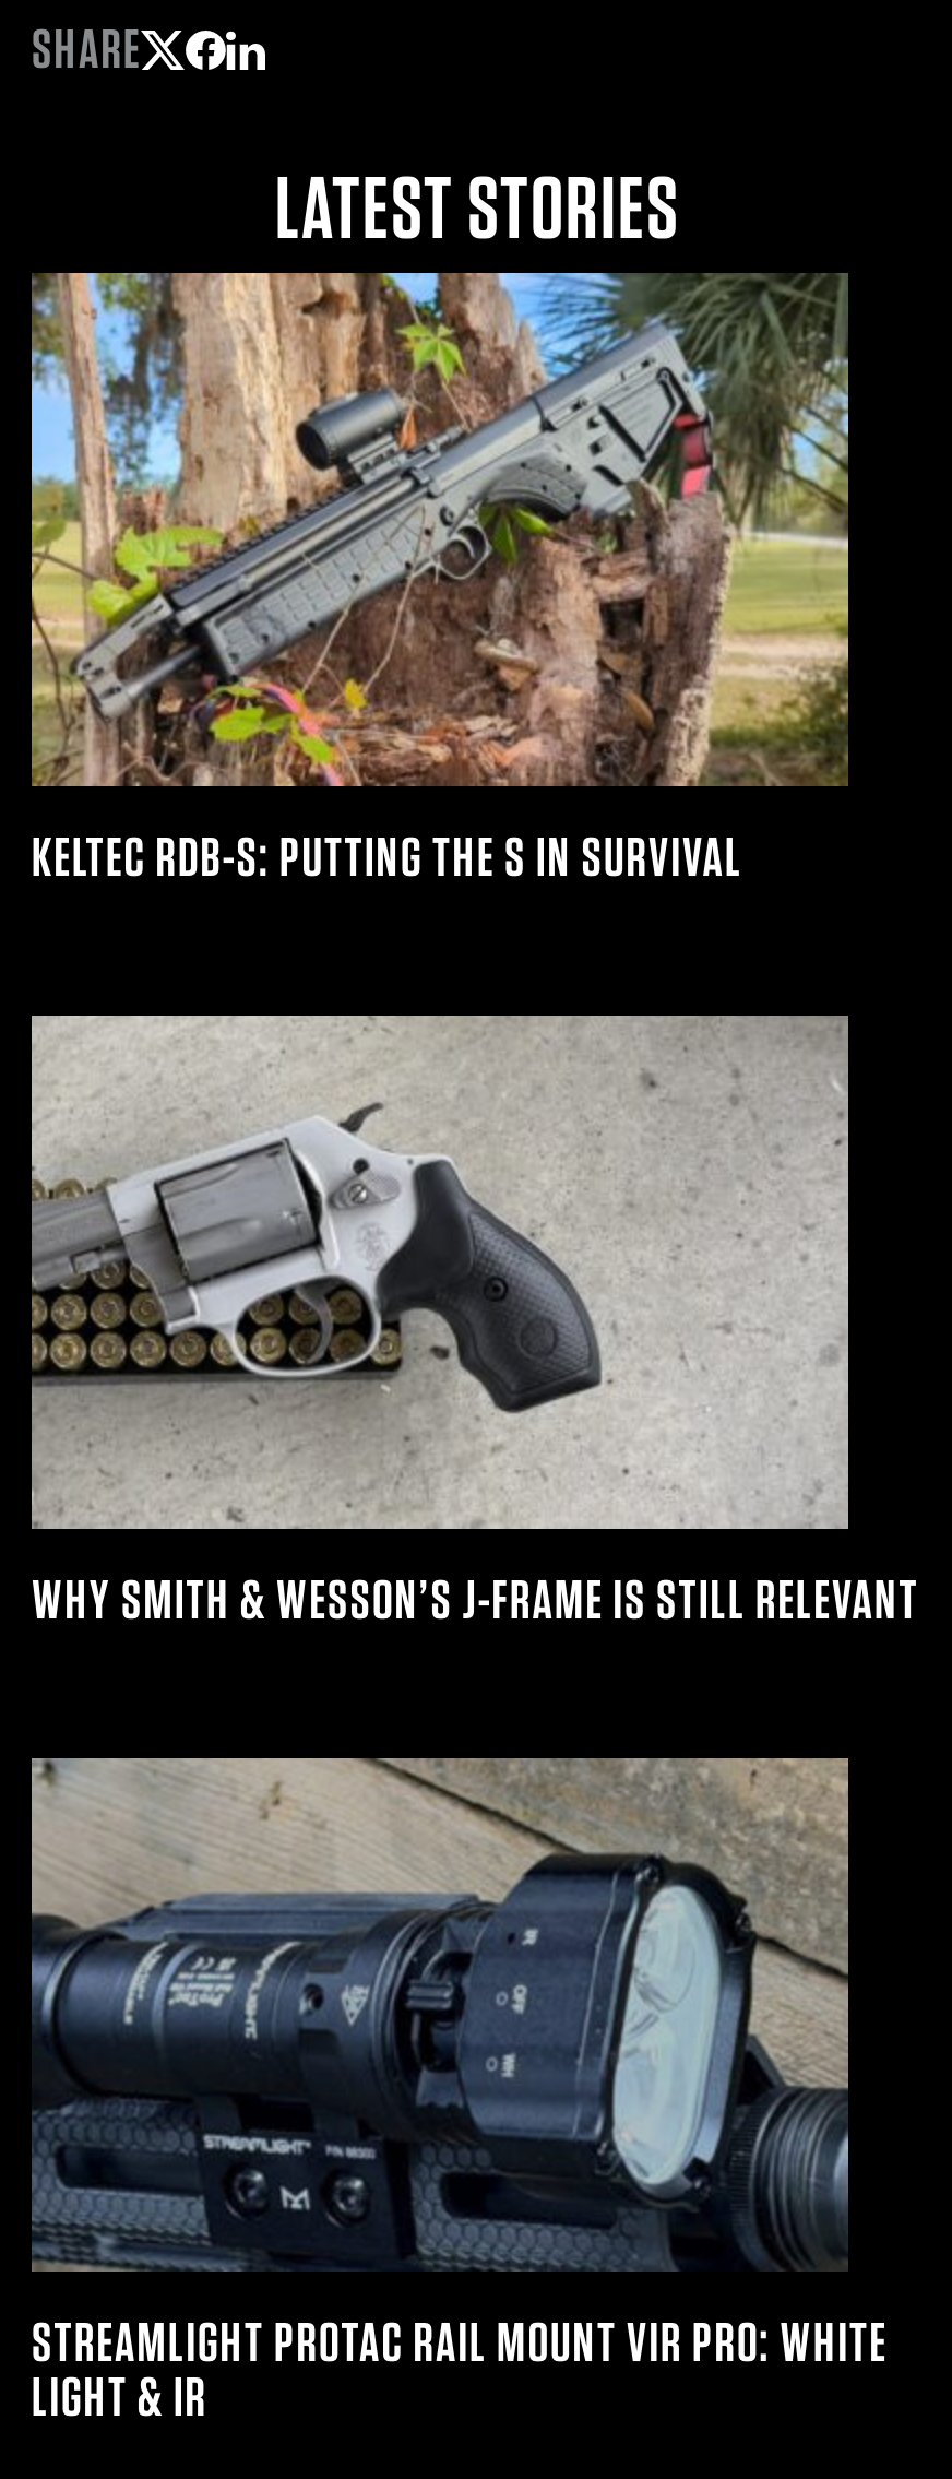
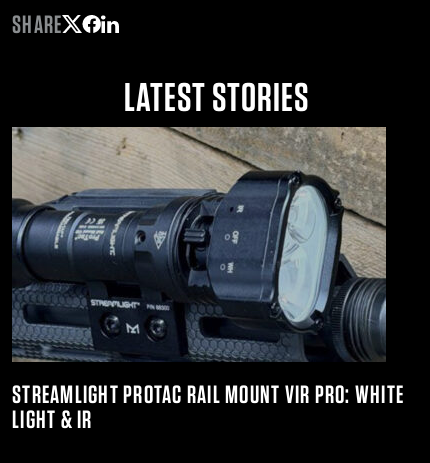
- [image]
- KELTEC RDB-S: PUTTING THE S IN SURVIVAL

- [image]
- WHY SMITH & WESSON’S J-FRAME IS STILL RELEVANT
